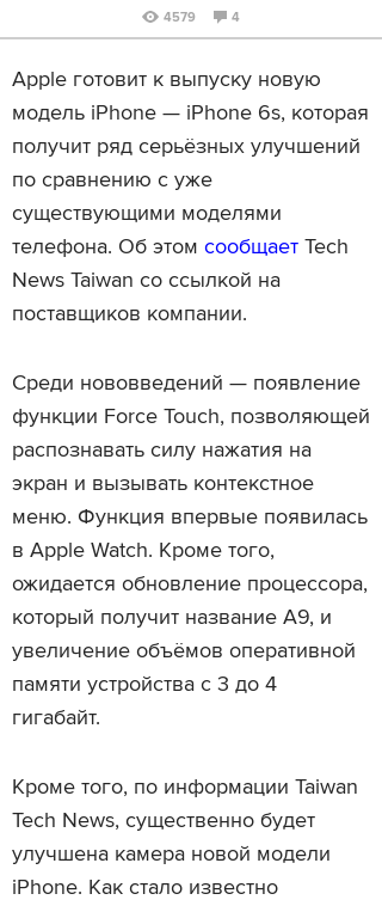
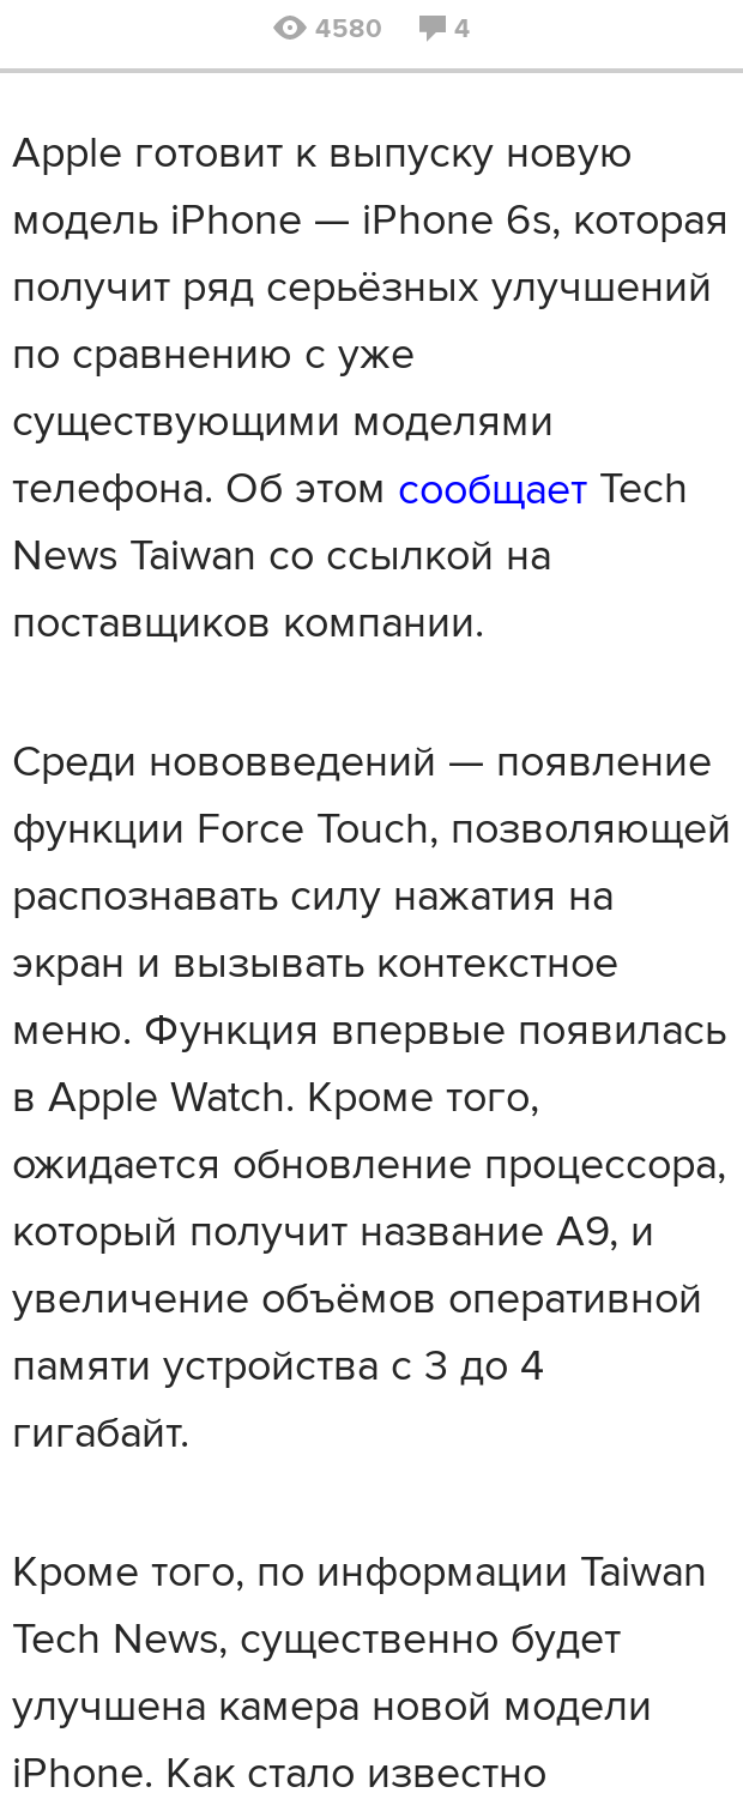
- 4579
+ 4580
